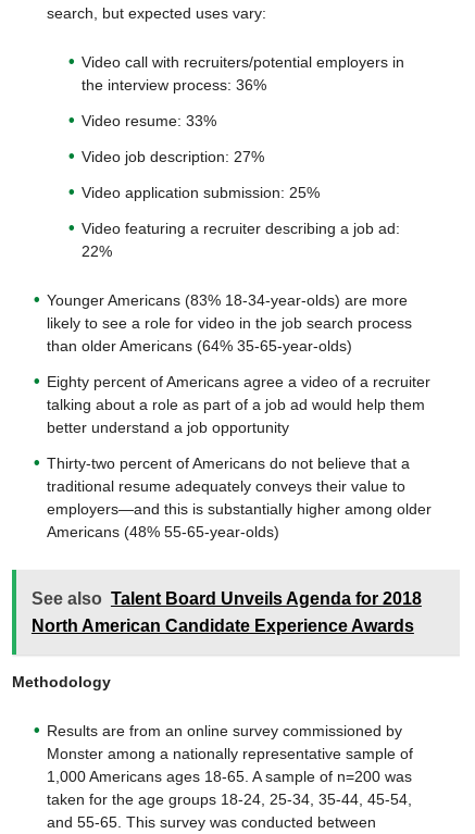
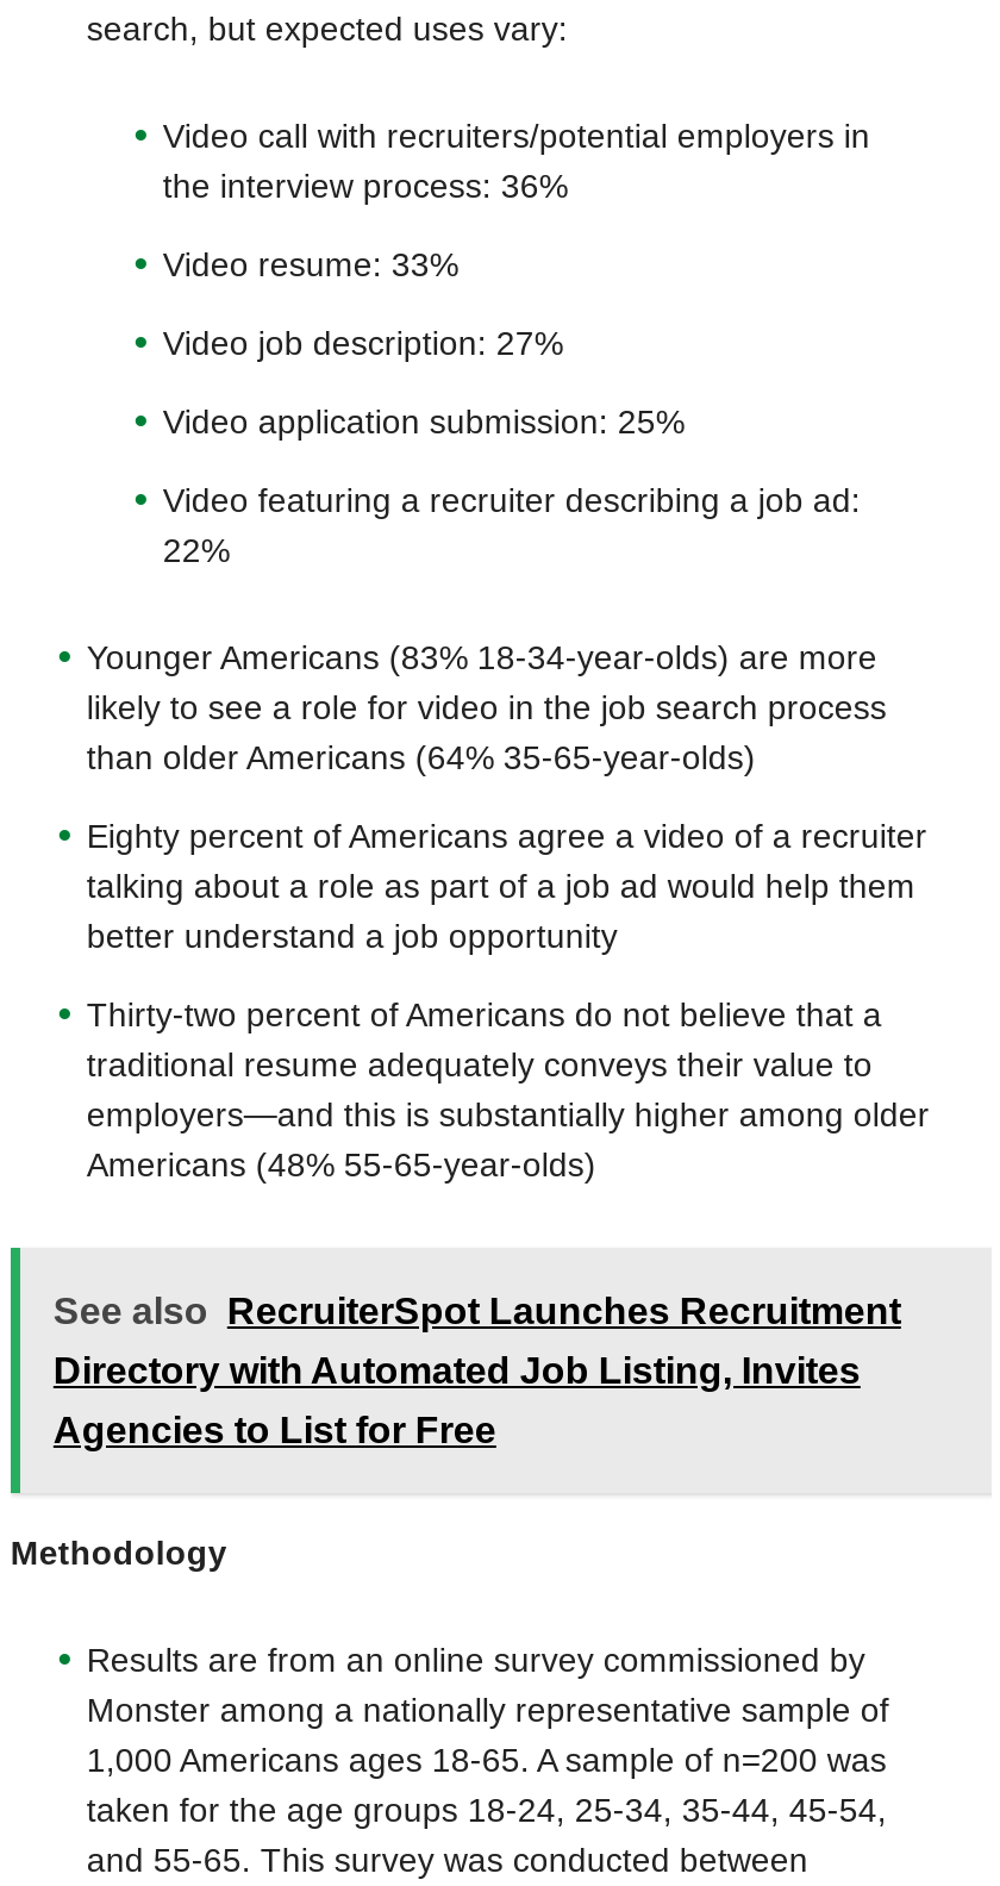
- See also Talent Board Unveils Agenda for 2018
- North American Candidate Experience Awards
+ See also RecruiterSpot Launches Recruitment
+ Directory with Automated Job Listing, Invites
+ Agencies to List for Free
